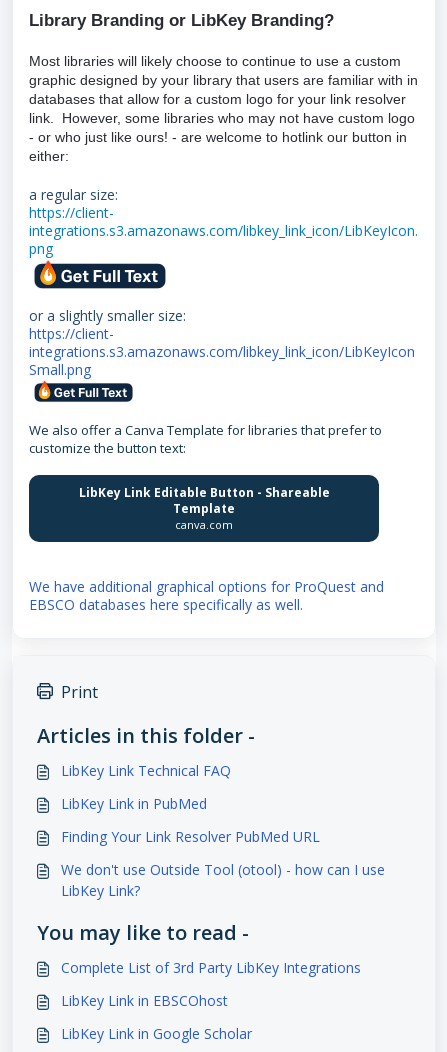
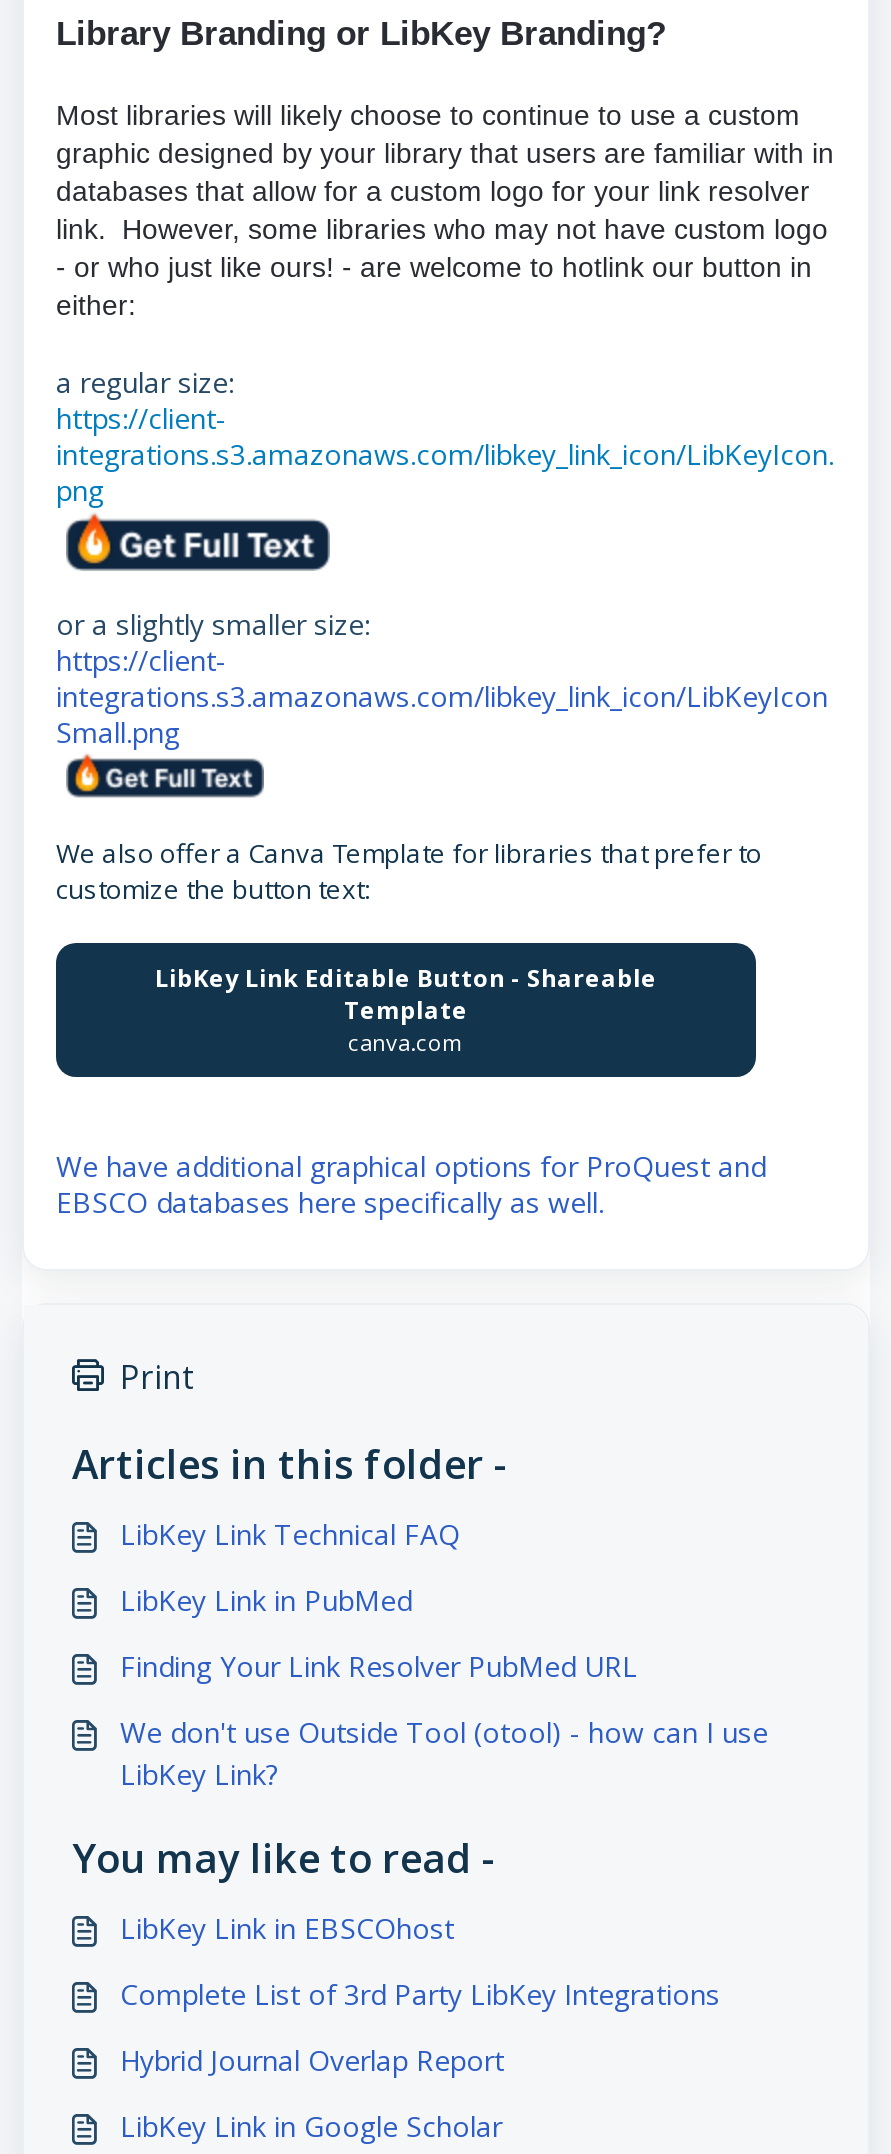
+ Hybrid Journal Overlap Report

moved up: LibKey Link in EBSCOhost
